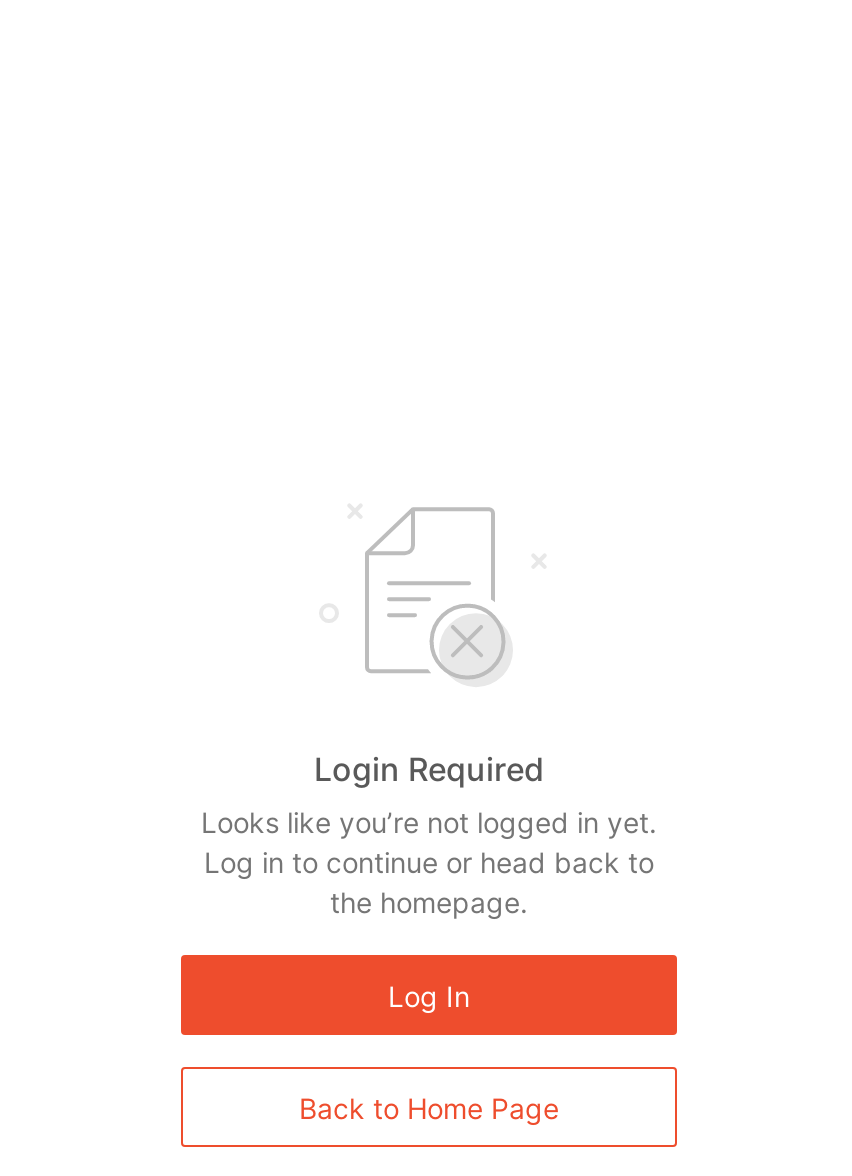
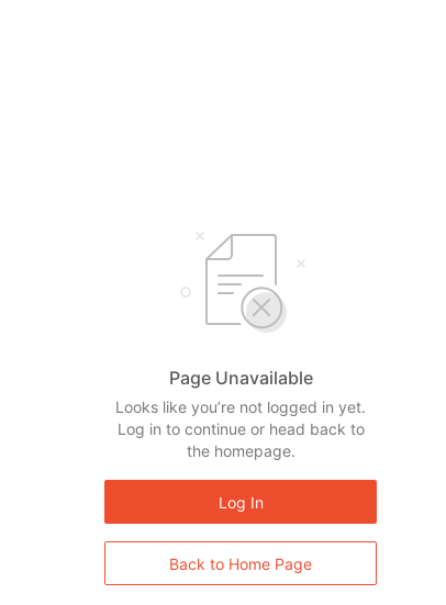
- Login Required
+ Page Unavailable
